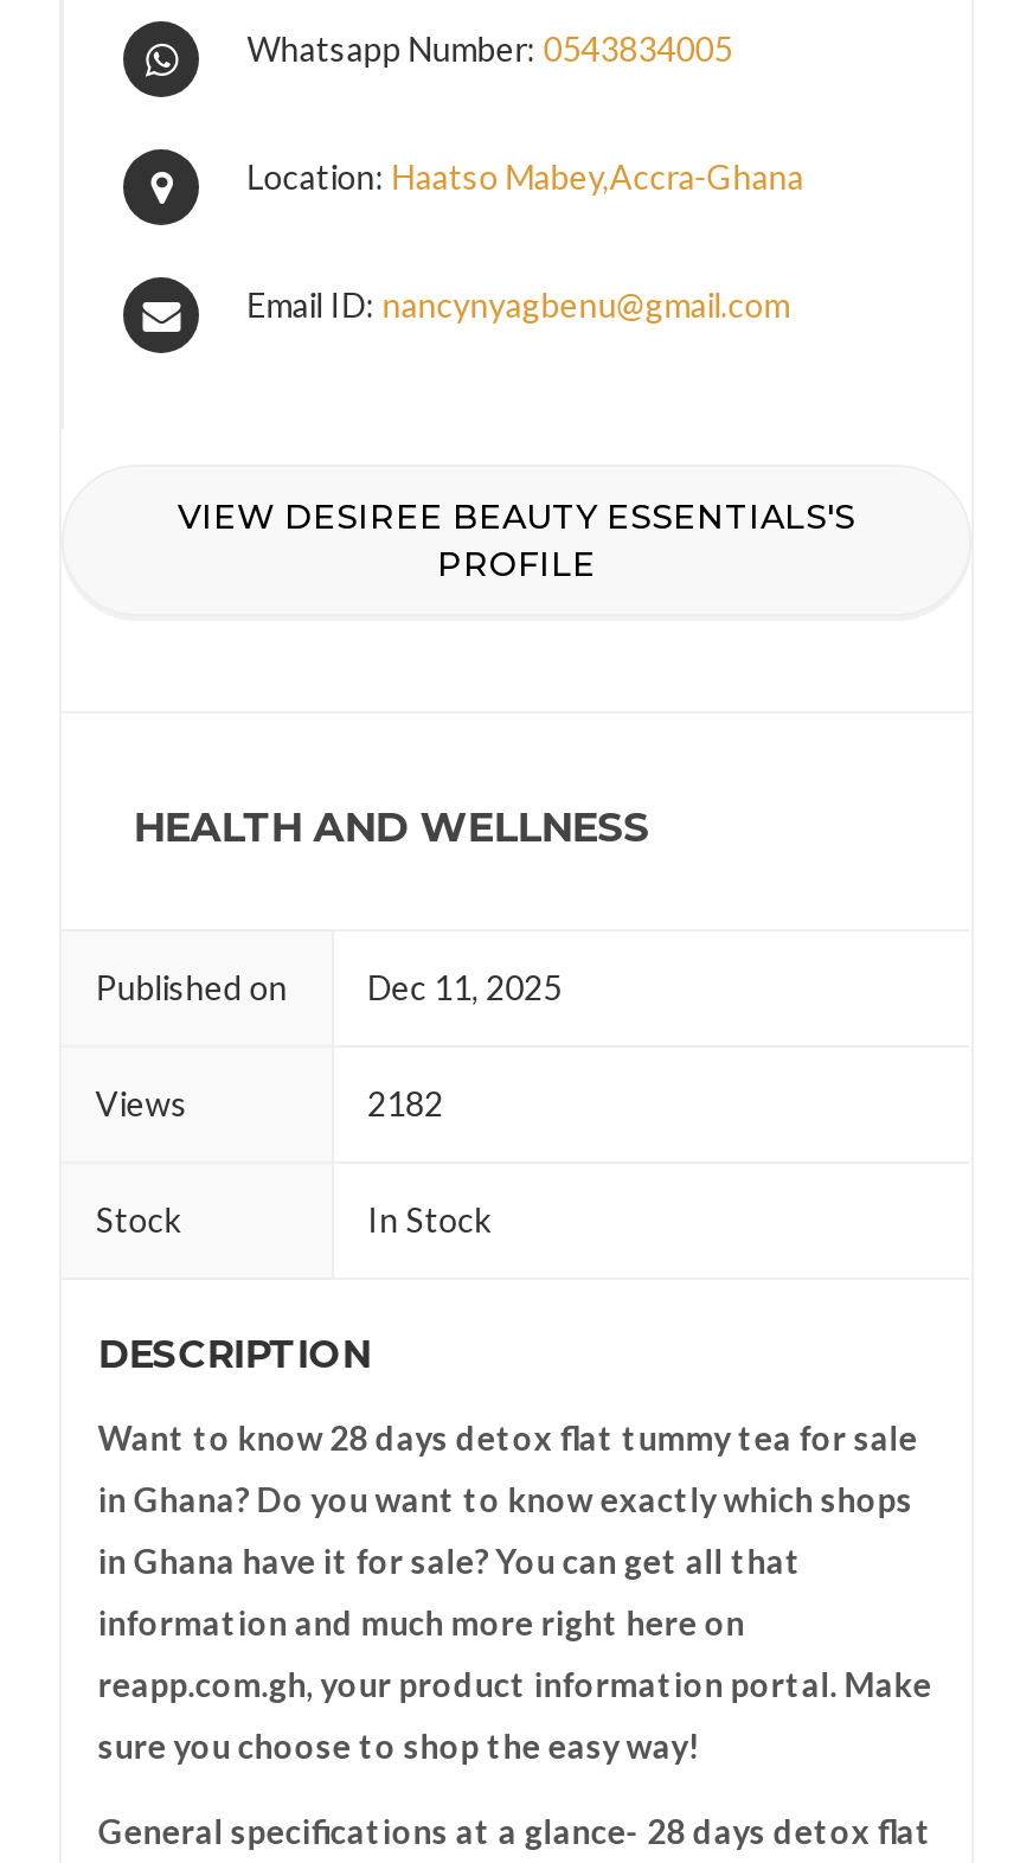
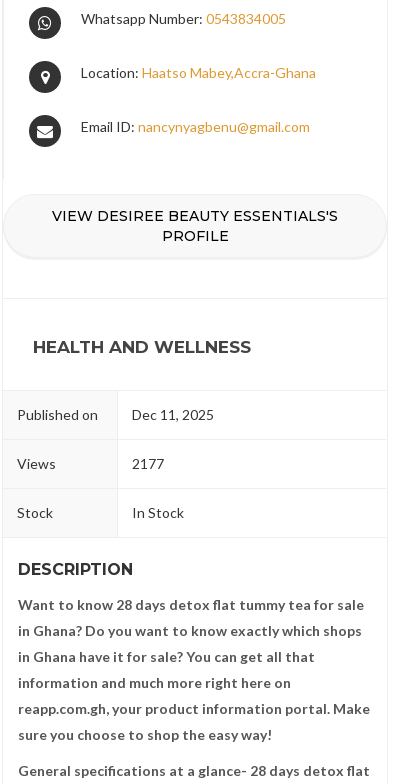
- 2182
+ 2177
